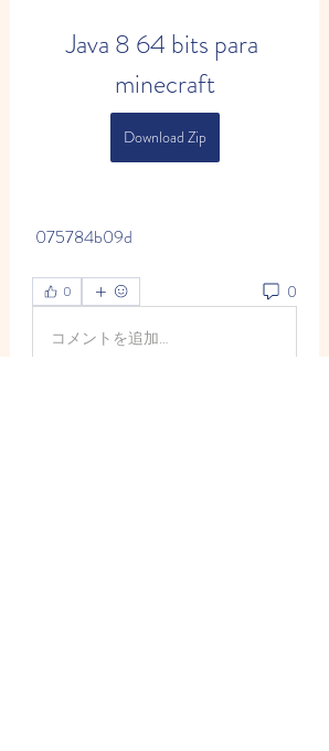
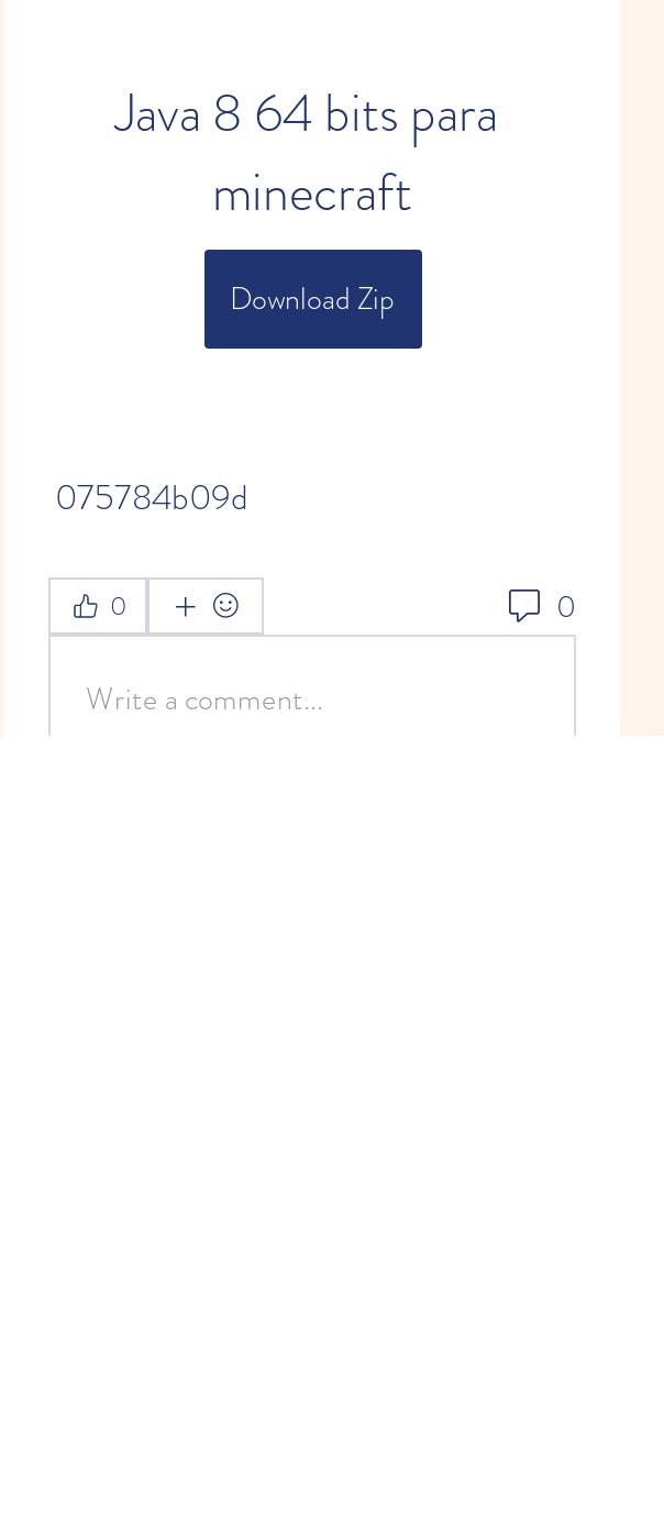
- コメントを追加…
+ Write a comment...
